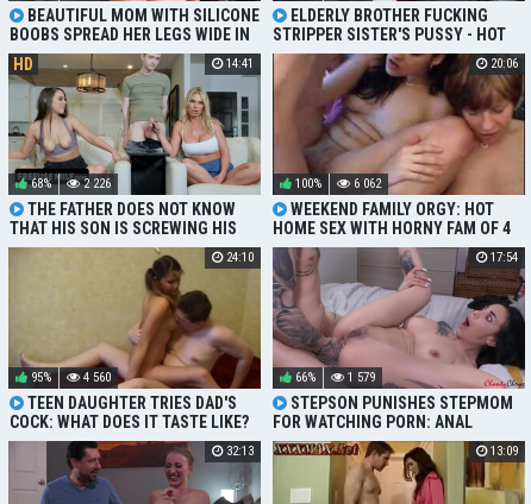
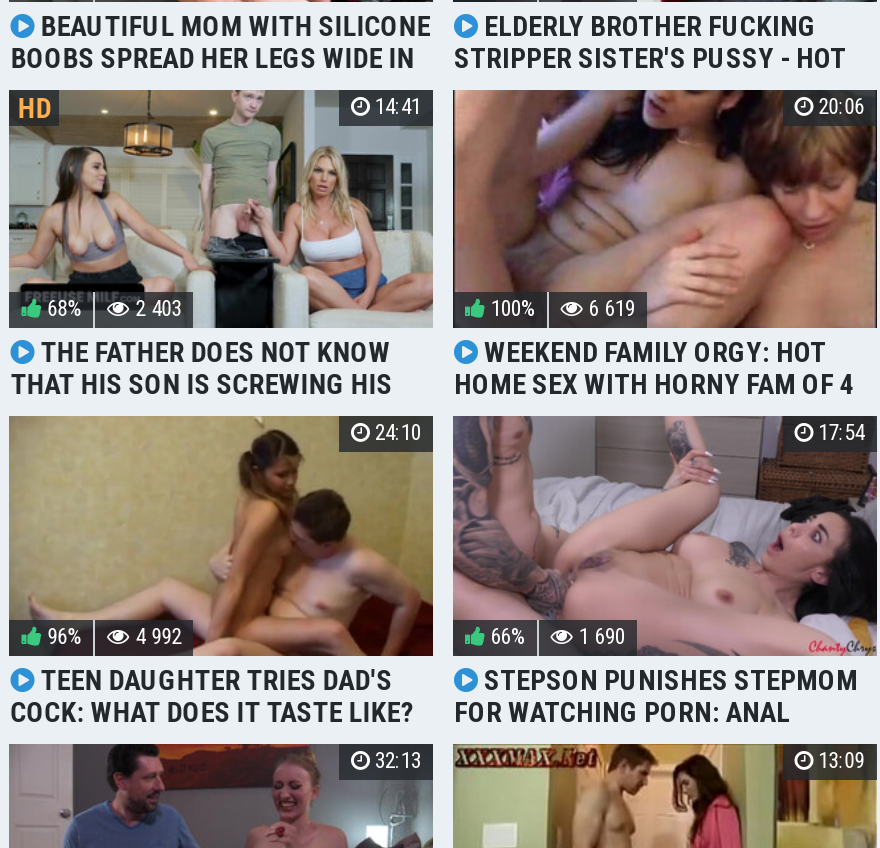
- 68% 2 226
+ 68% 2 403

- 100% 6 062
+ 100% 6 619

- 95%
+ 96%

- 4 560
+ 4 992

- 66% 1 579
+ 66% 1 690
